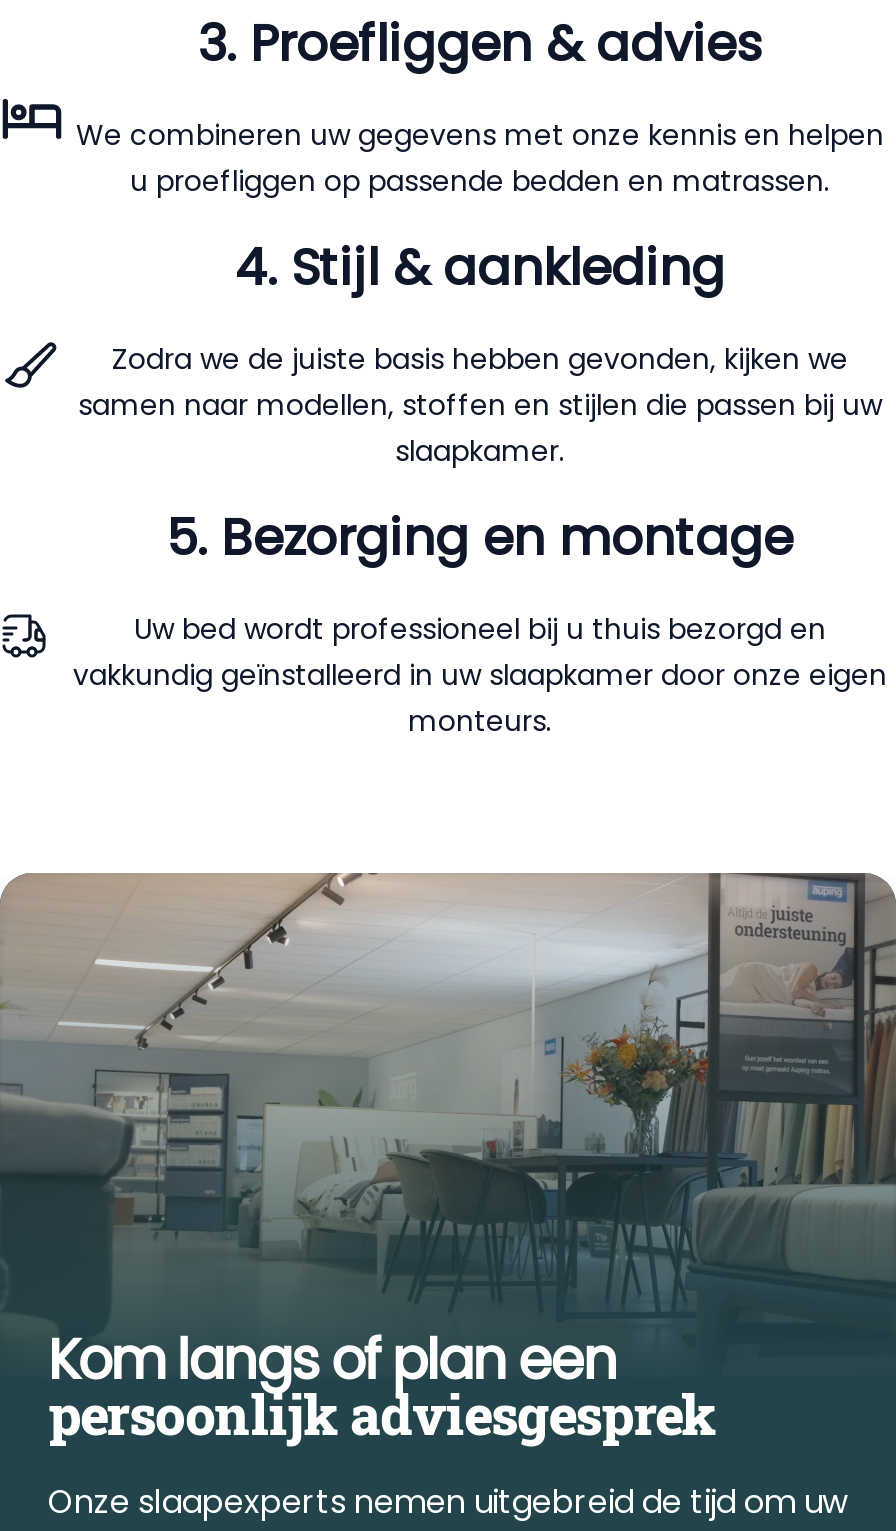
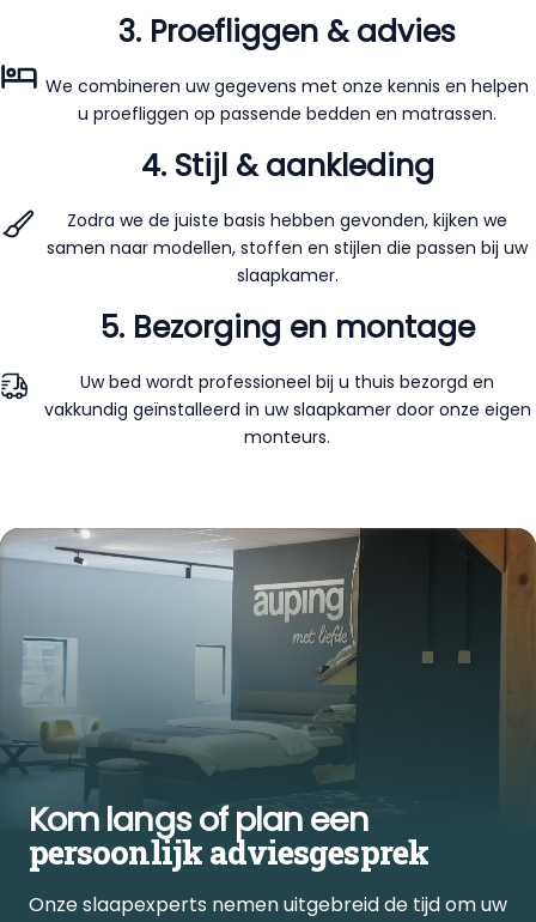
- [image]
+ [image]
